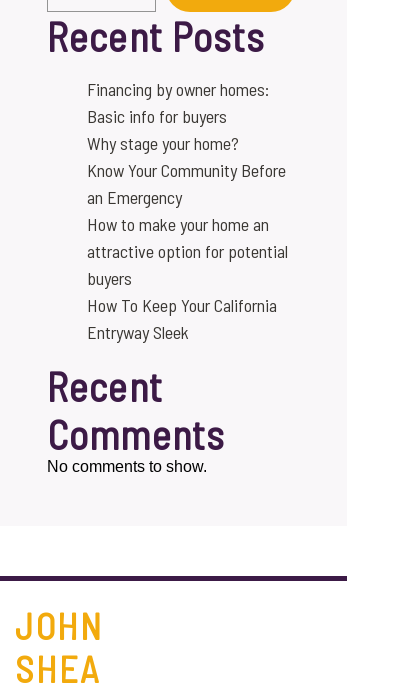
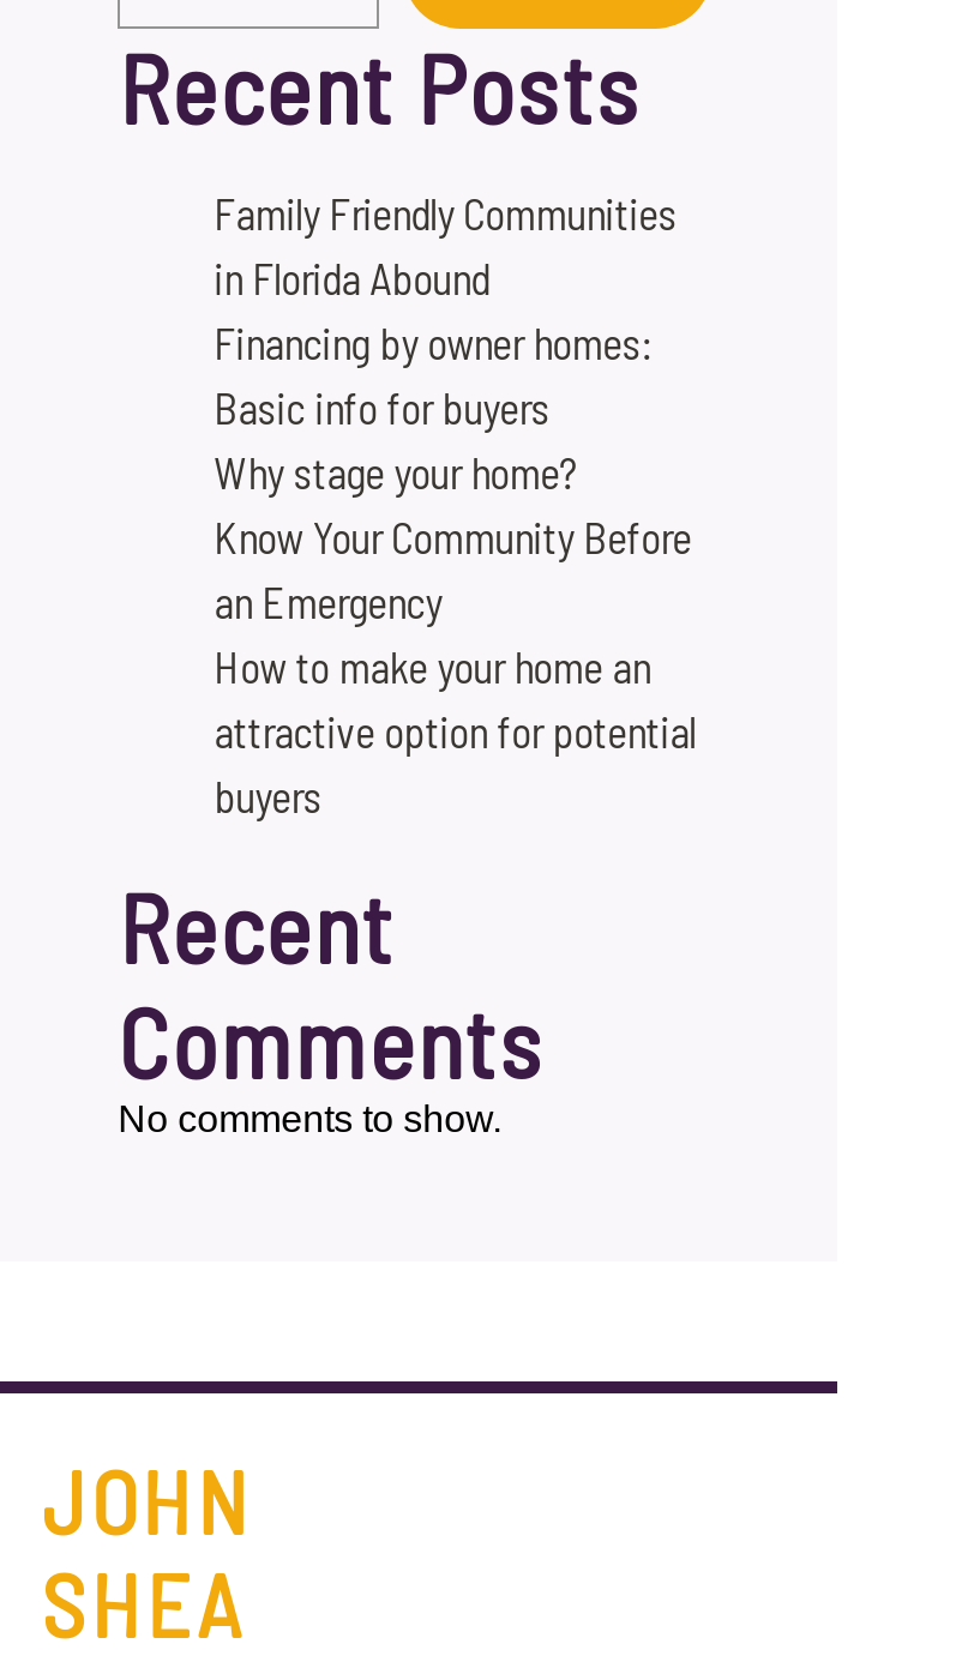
+ Family Friendly Communities
+ in Florida Abound

moved down: Financing by owner homes: | Basic info for buyers | Why stage your home? | Know Your Community Before | an Emergency | How to make your home an | attractive option for potential | buyers

- How To Keep Your California
- Entryway Sleek
